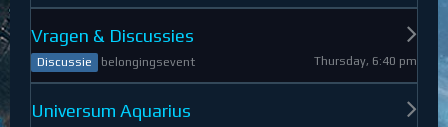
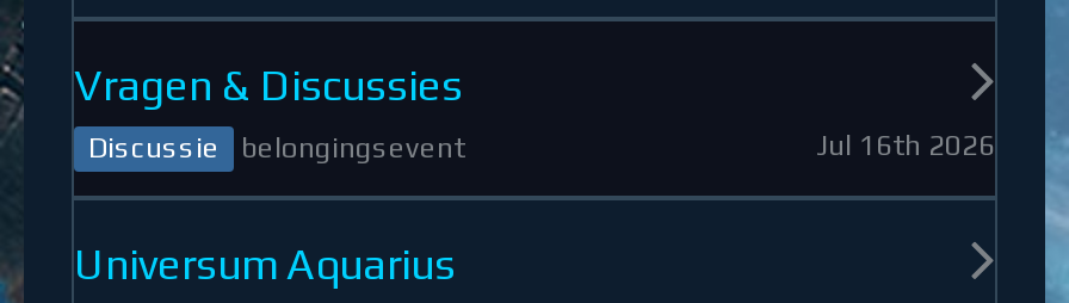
- Thursday, 6:40 pm
+ Jul 16th 2026
